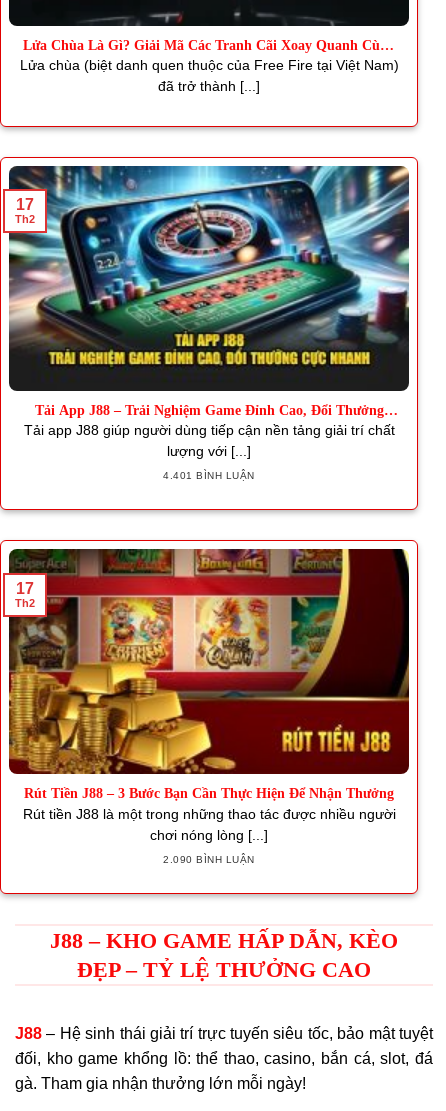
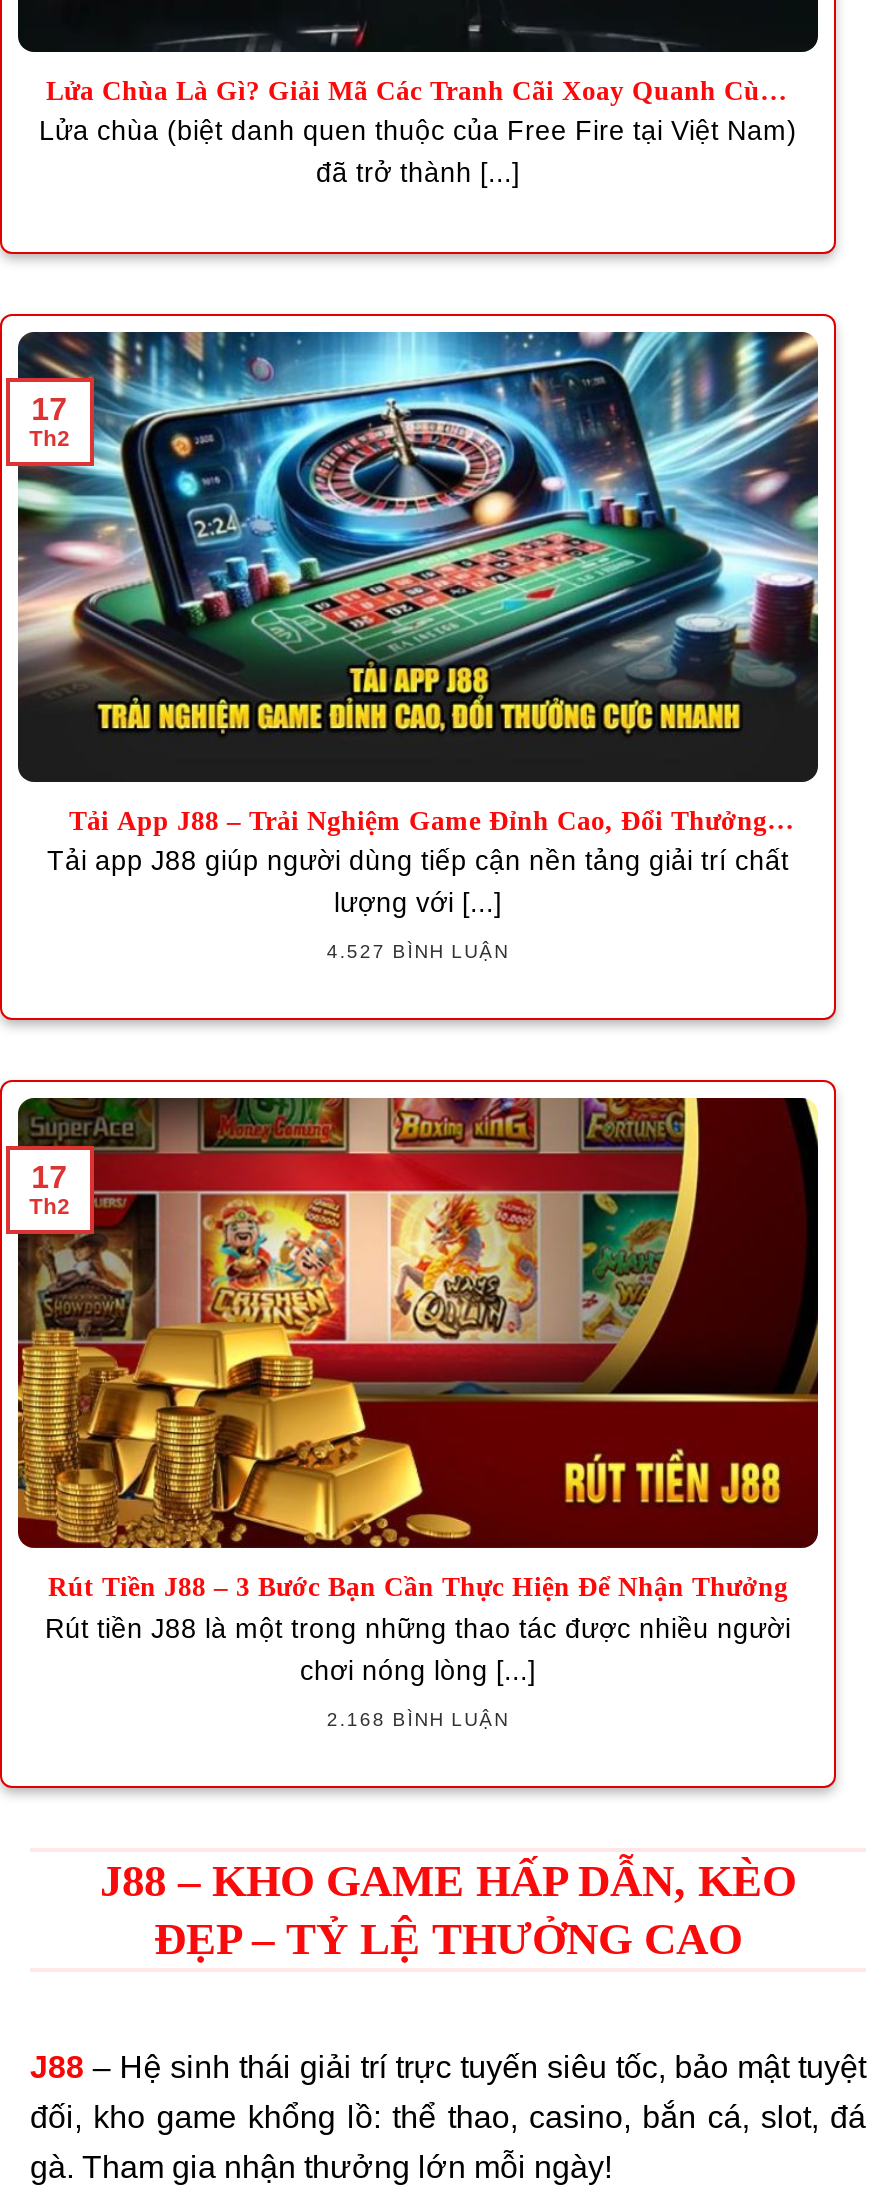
- 4.401 BÌNH LUẬN
+ 4.527 BÌNH LUẬN

- 2.090 BÌNH LUẬN
+ 2.168 BÌNH LUẬN
